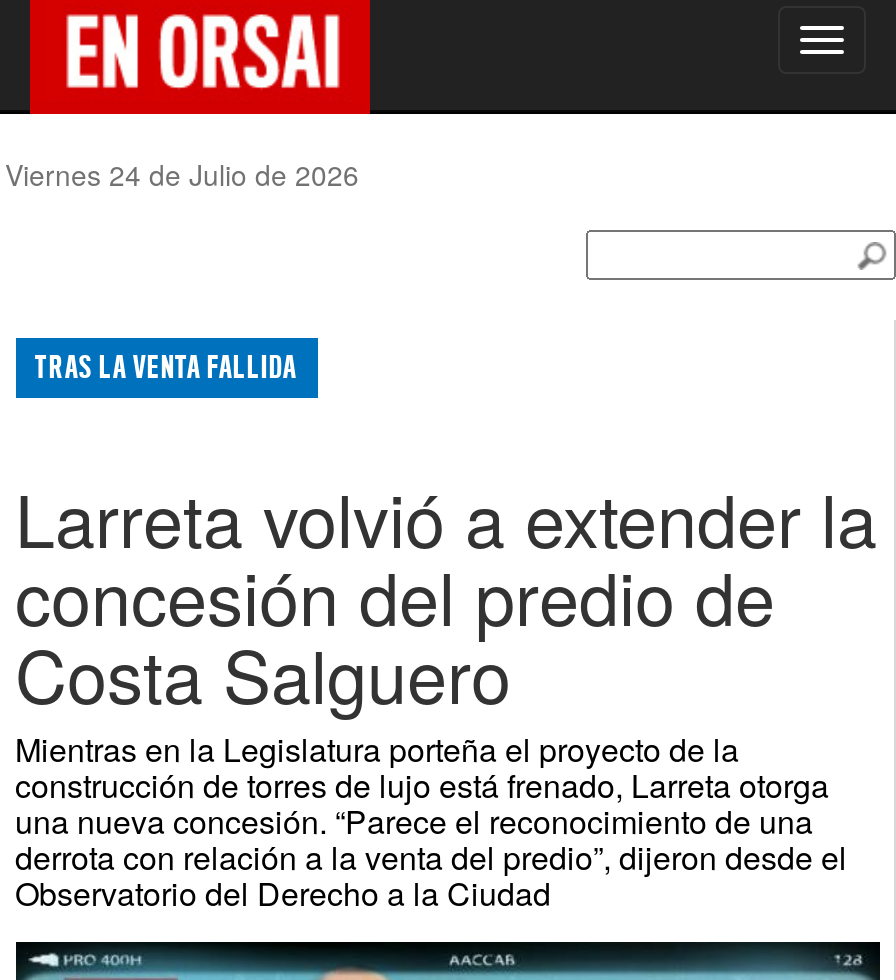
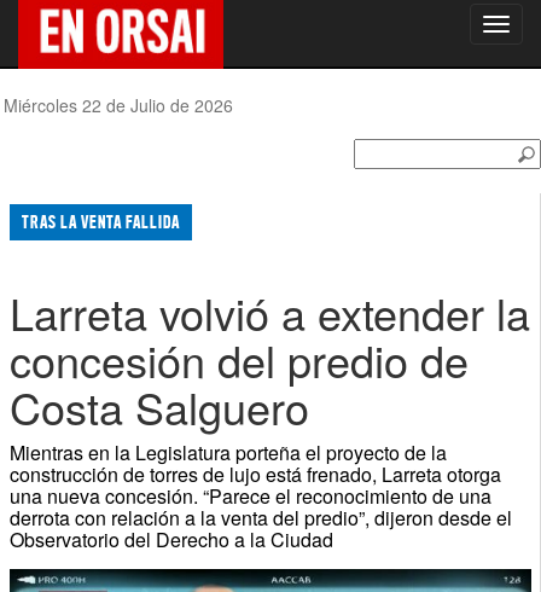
- Viernes 24 de Julio de 2026
+ Miércoles 22 de Julio de 2026
